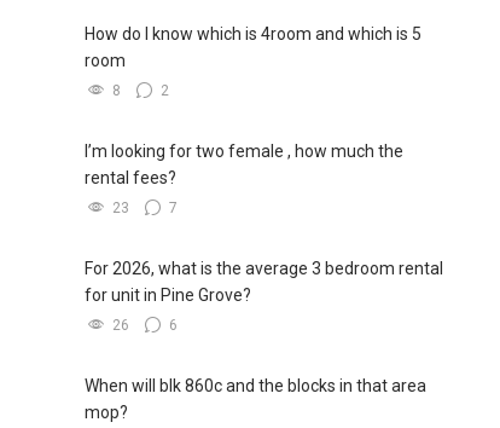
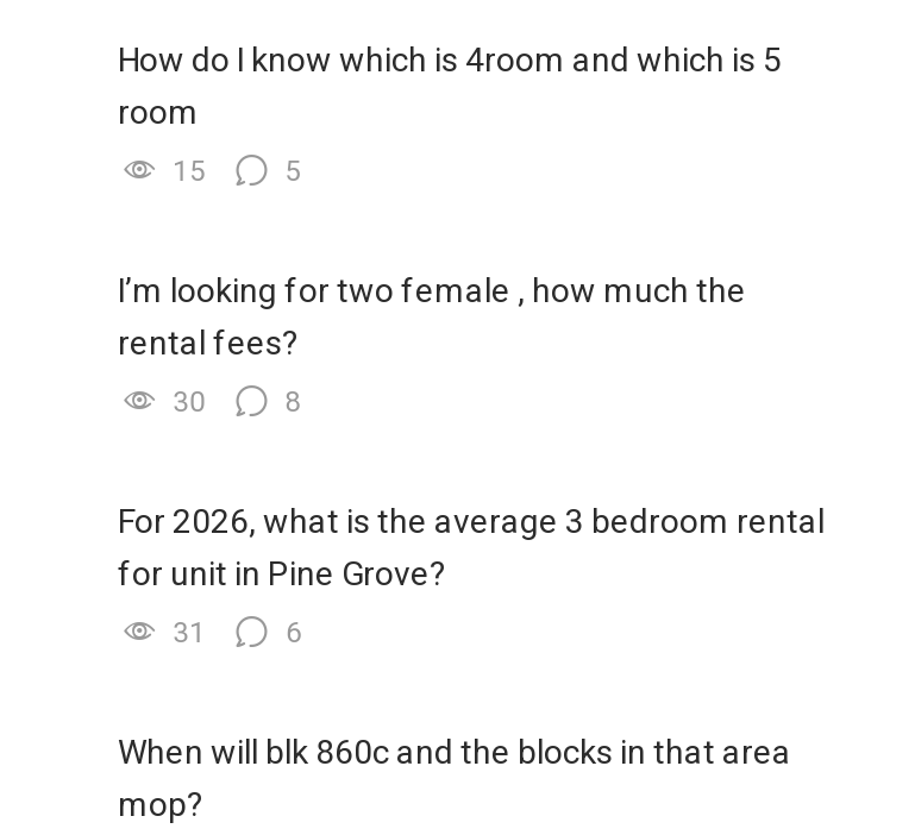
- 8
+ 15

- 2
+ 5

- 23
+ 30

- 7
+ 8

- 26
+ 31
